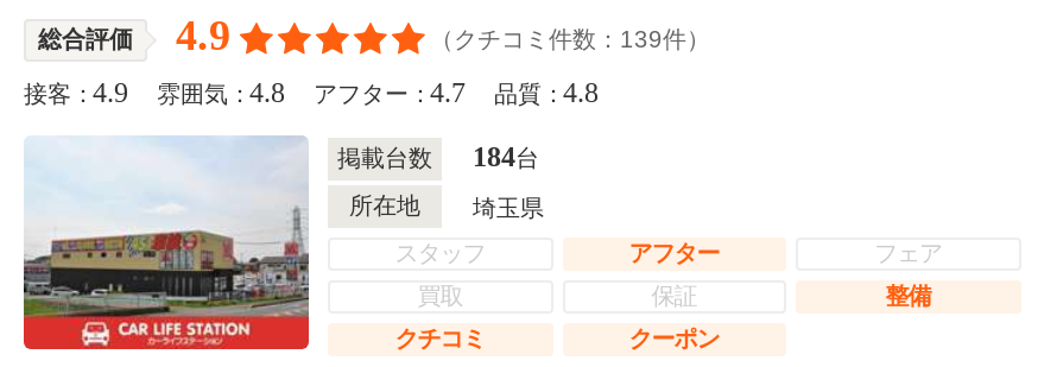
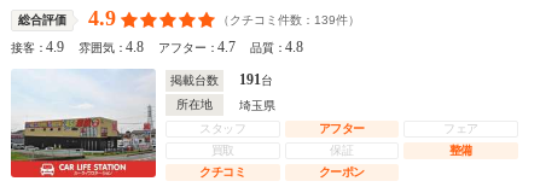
- 掲載台数 184台
+ 掲載台数 191台
